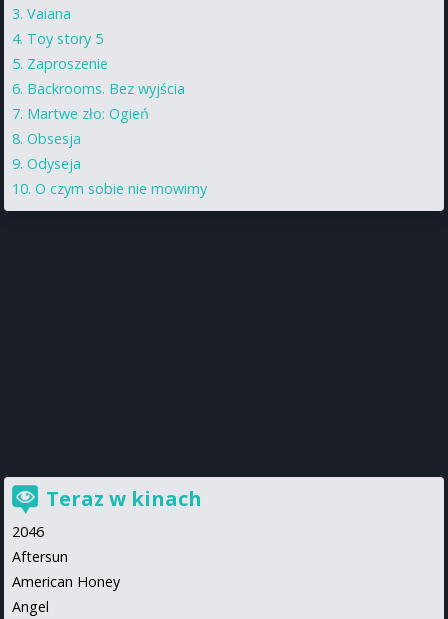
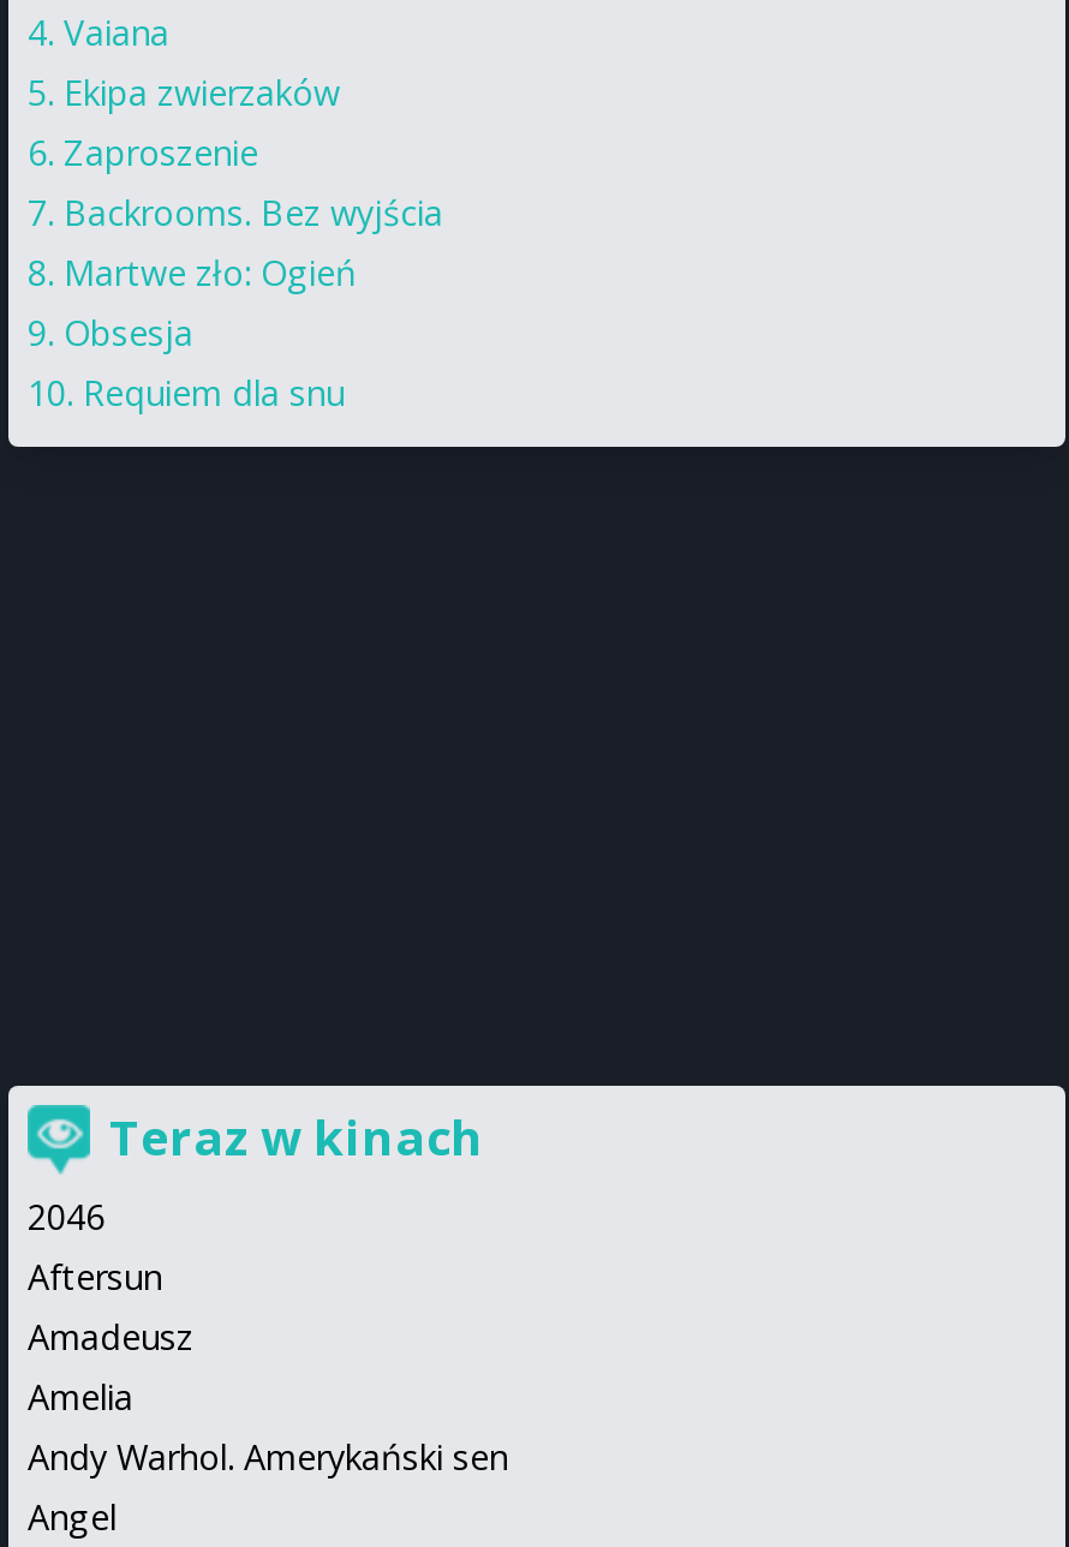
- Toy story 5
+ Ekipa zwierzaków

- Odyseja
- O czym sobie nie mowimy
+ Requiem dla snu

moved up: Teraz w kinach | 2046 | Aftersun

- American Honey
+ Amadeusz
+ Amelia
+ Andy Warhol. Amerykański sen
